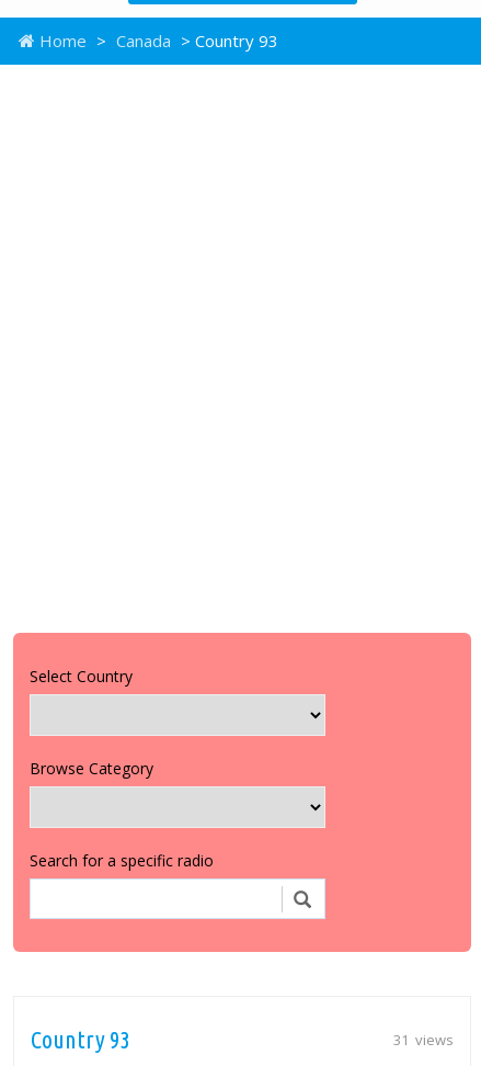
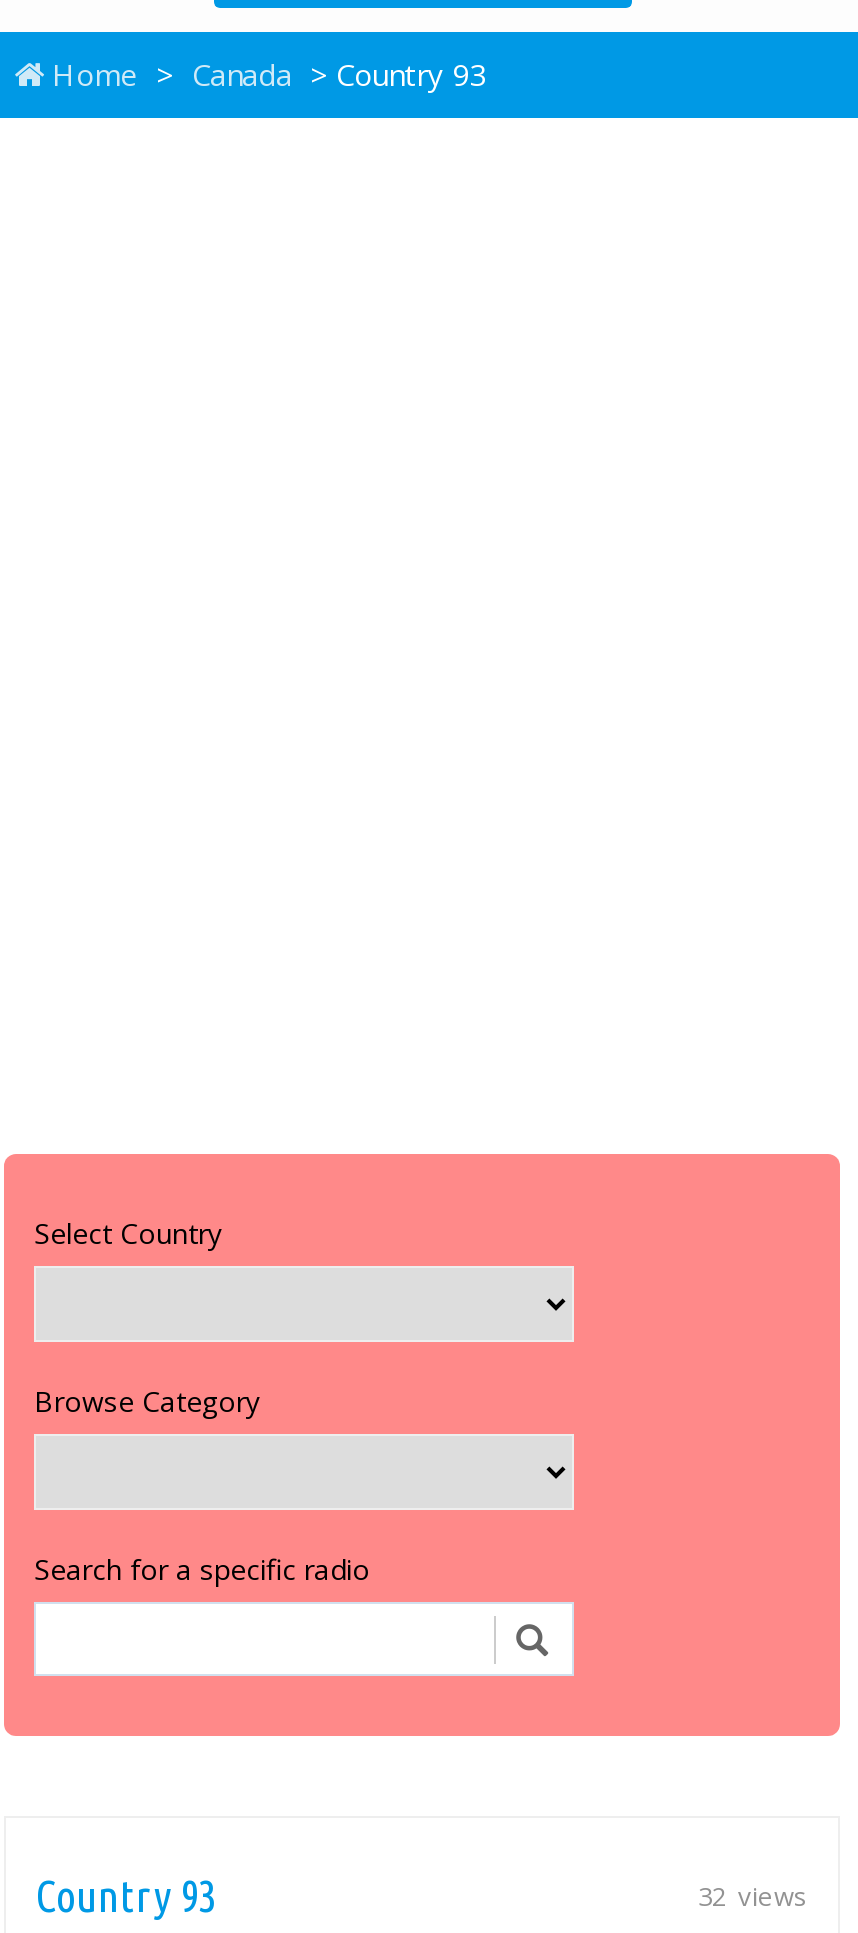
- 31 views
+ 32 views
